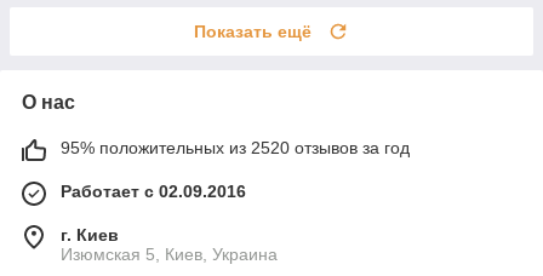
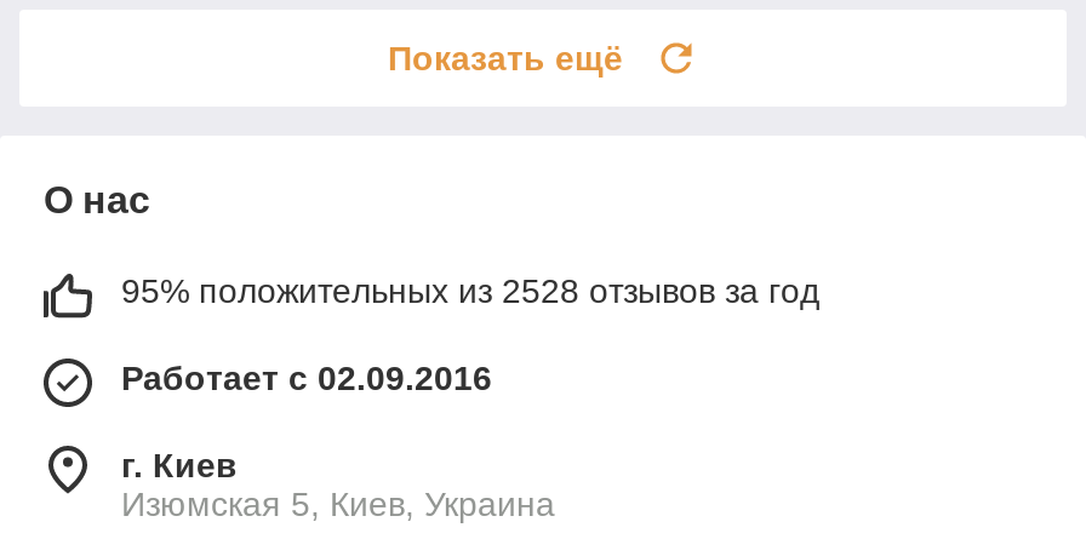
- 95% положительных из 2520 отзывов за год
+ 95% положительных из 2528 отзывов за год
